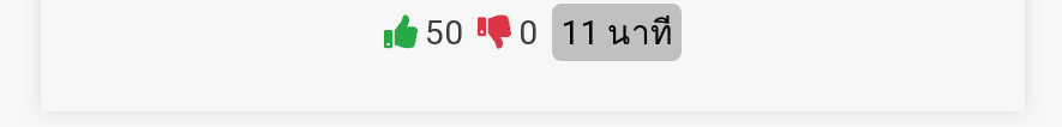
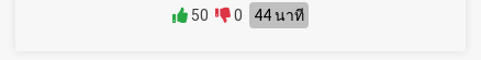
- 50 0 11 นาที
+ 50 0 44 นาที
